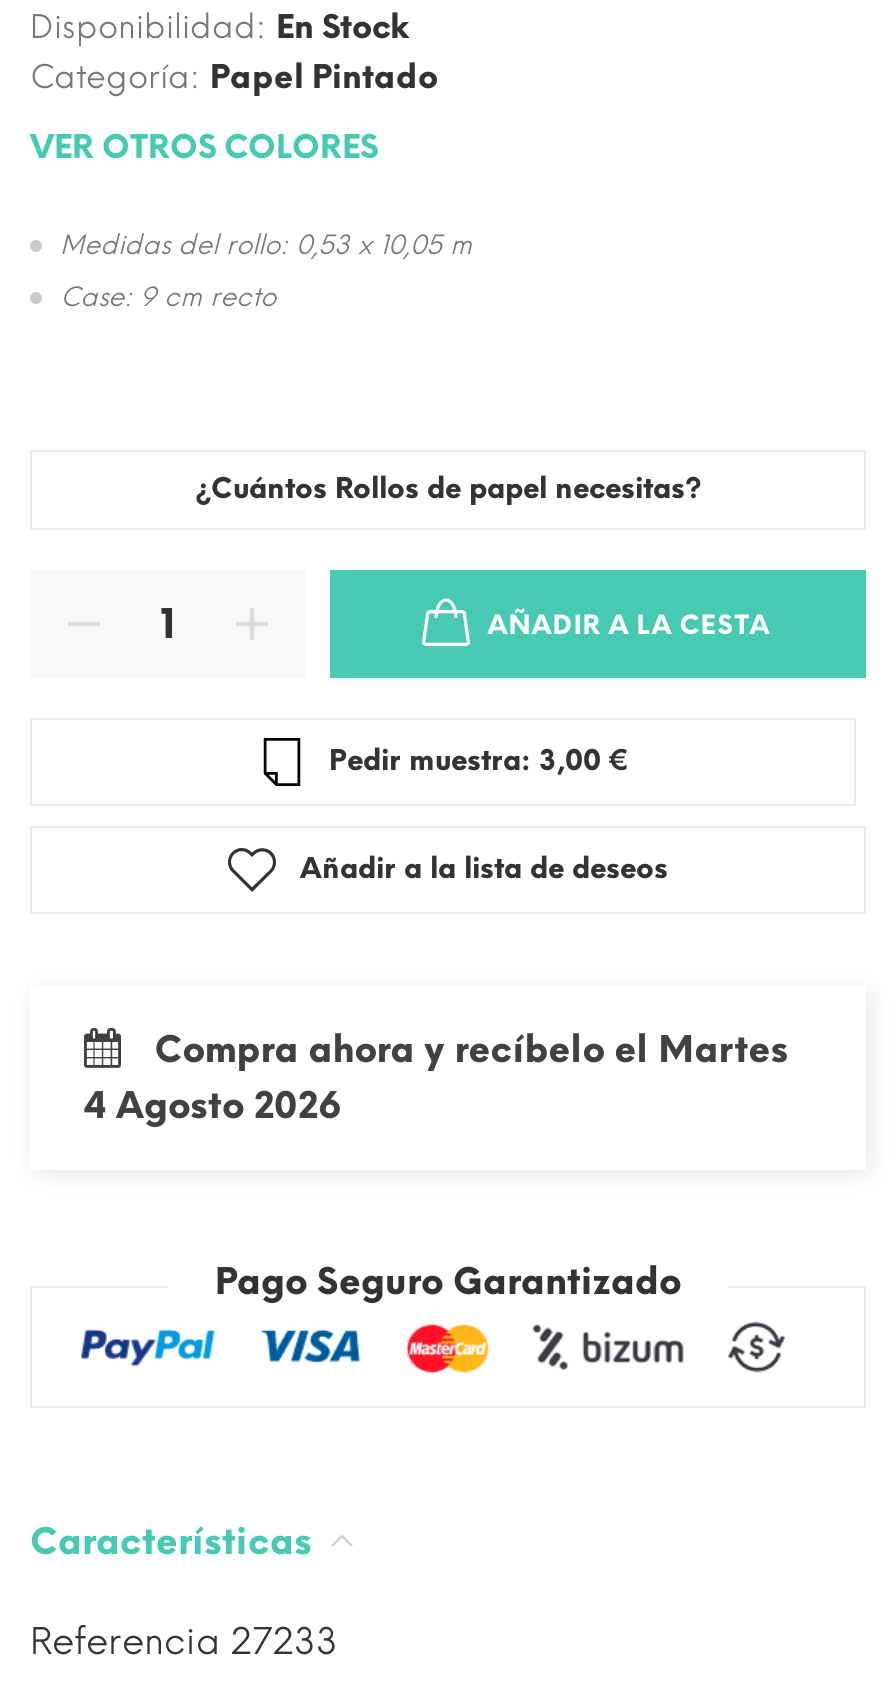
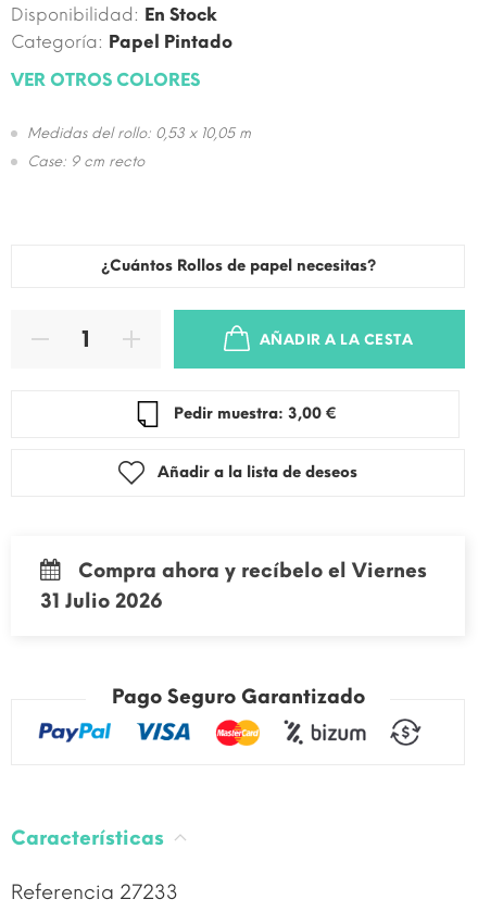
- Compra ahora y recíbelo el Martes
- 4 Agosto 2026
+ Compra ahora y recíbelo el Viernes
+ 31 Julio 2026
